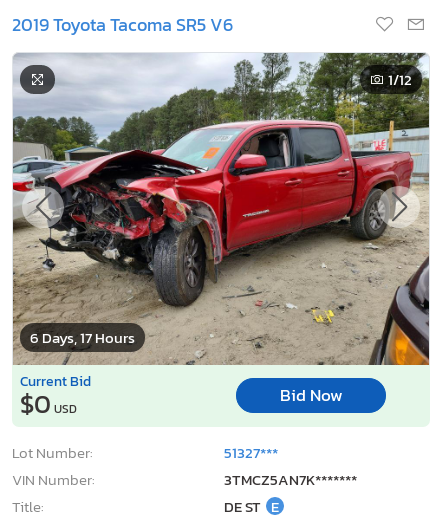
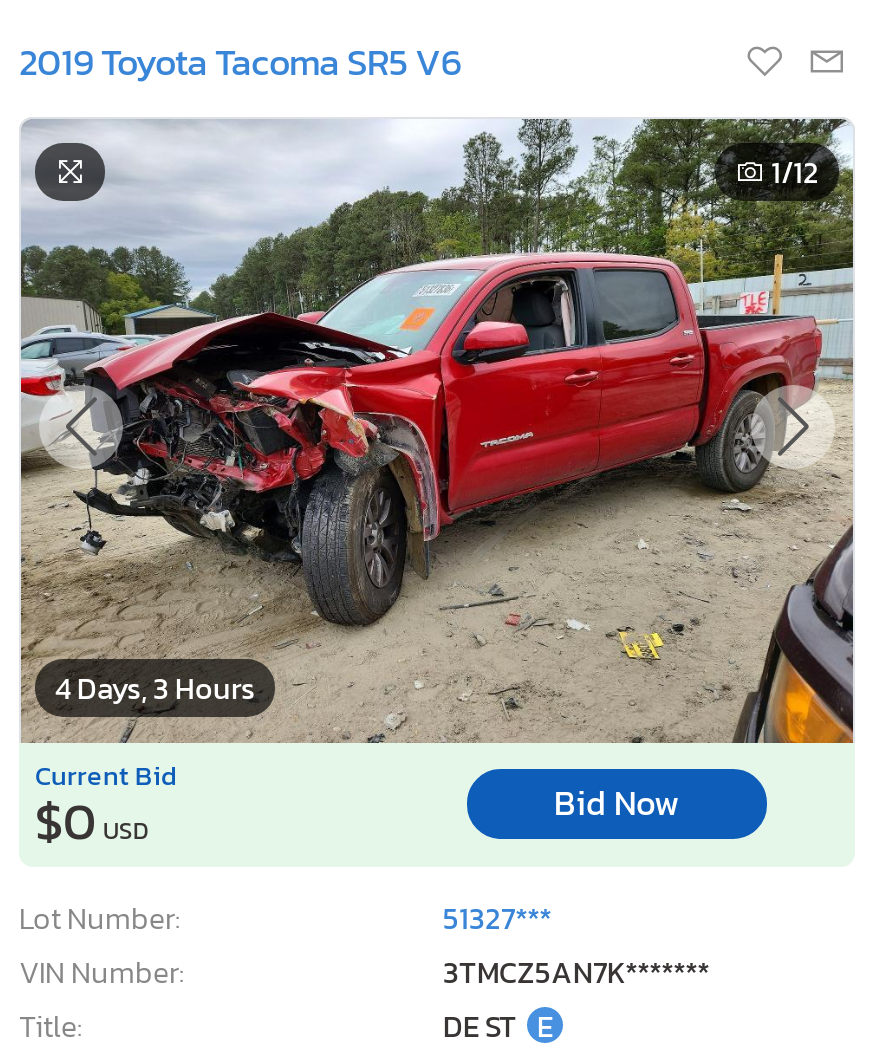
- 6 Days, 17 Hours
+ 4 Days, 3 Hours
